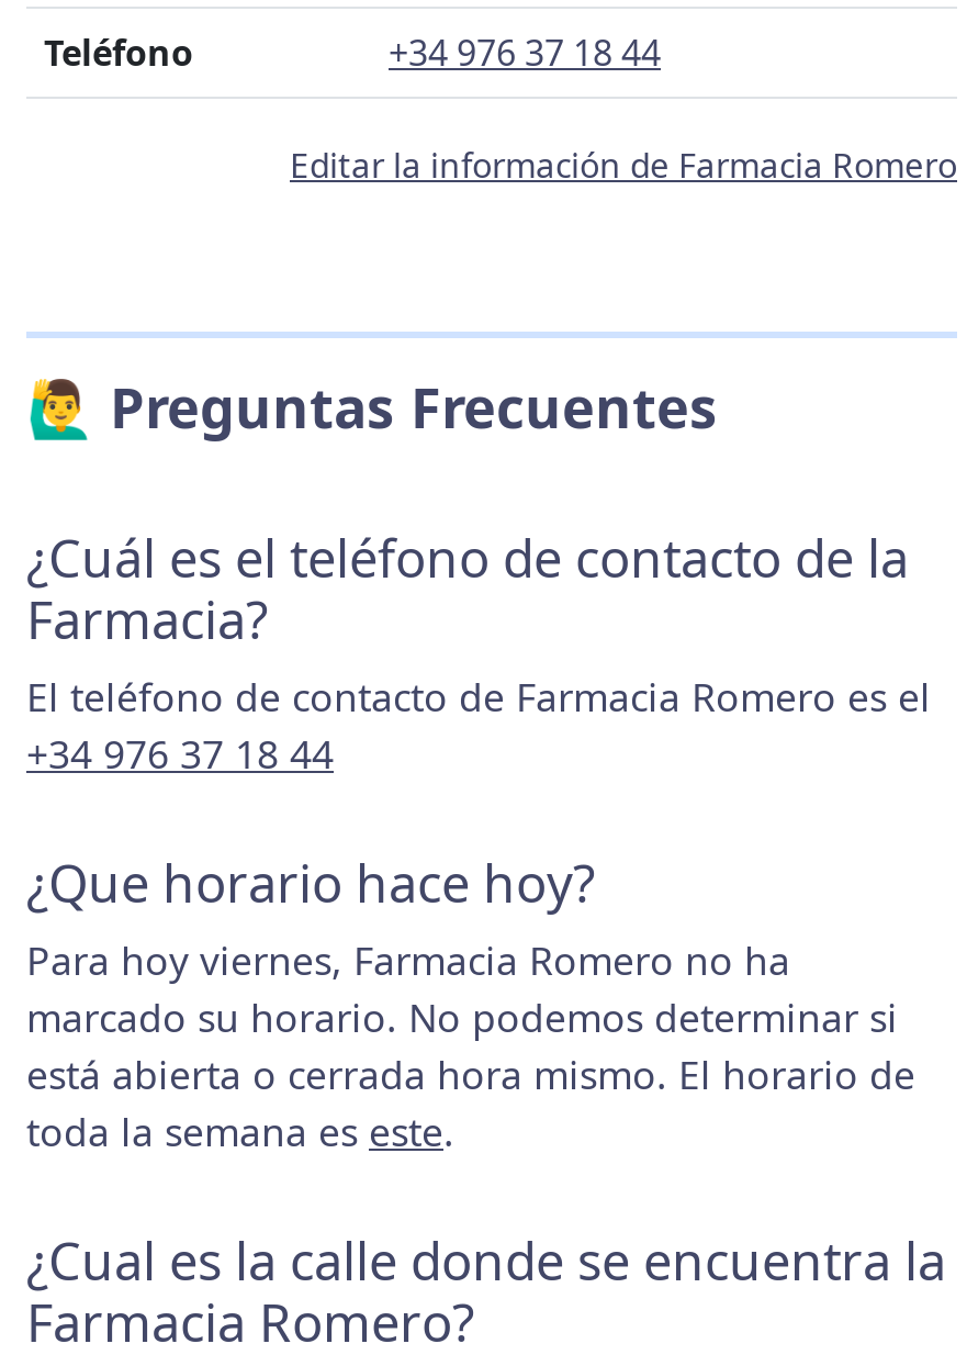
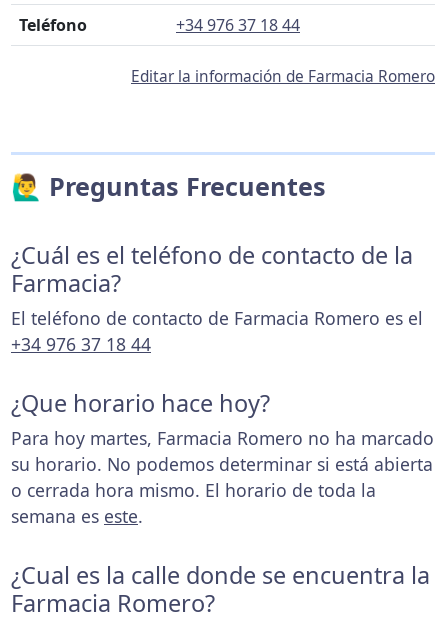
- Para hoy viernes, Farmacia Romero no ha
- marcado su horario. No podemos determinar si
- está abierta o cerrada hora mismo. El horario de
- toda la semana es este.
+ Para hoy martes, Farmacia Romero no ha marcado
+ su horario. No podemos determinar si está abierta
+ o cerrada hora mismo. El horario de toda la
+ semana es este.
